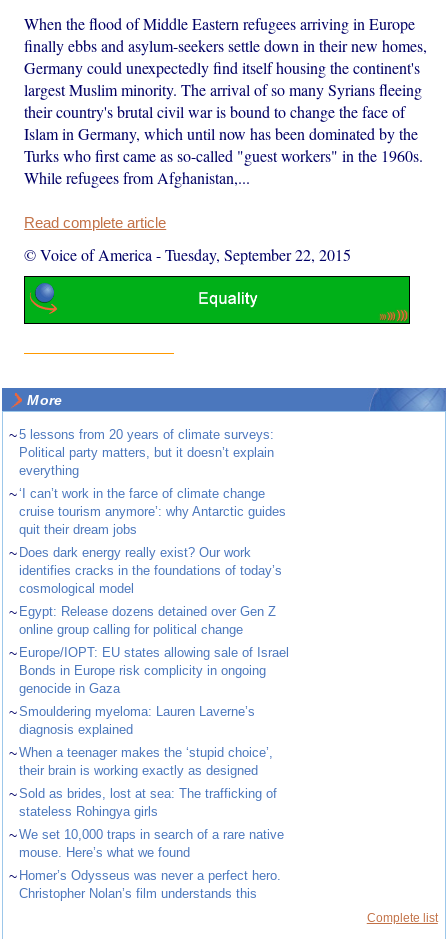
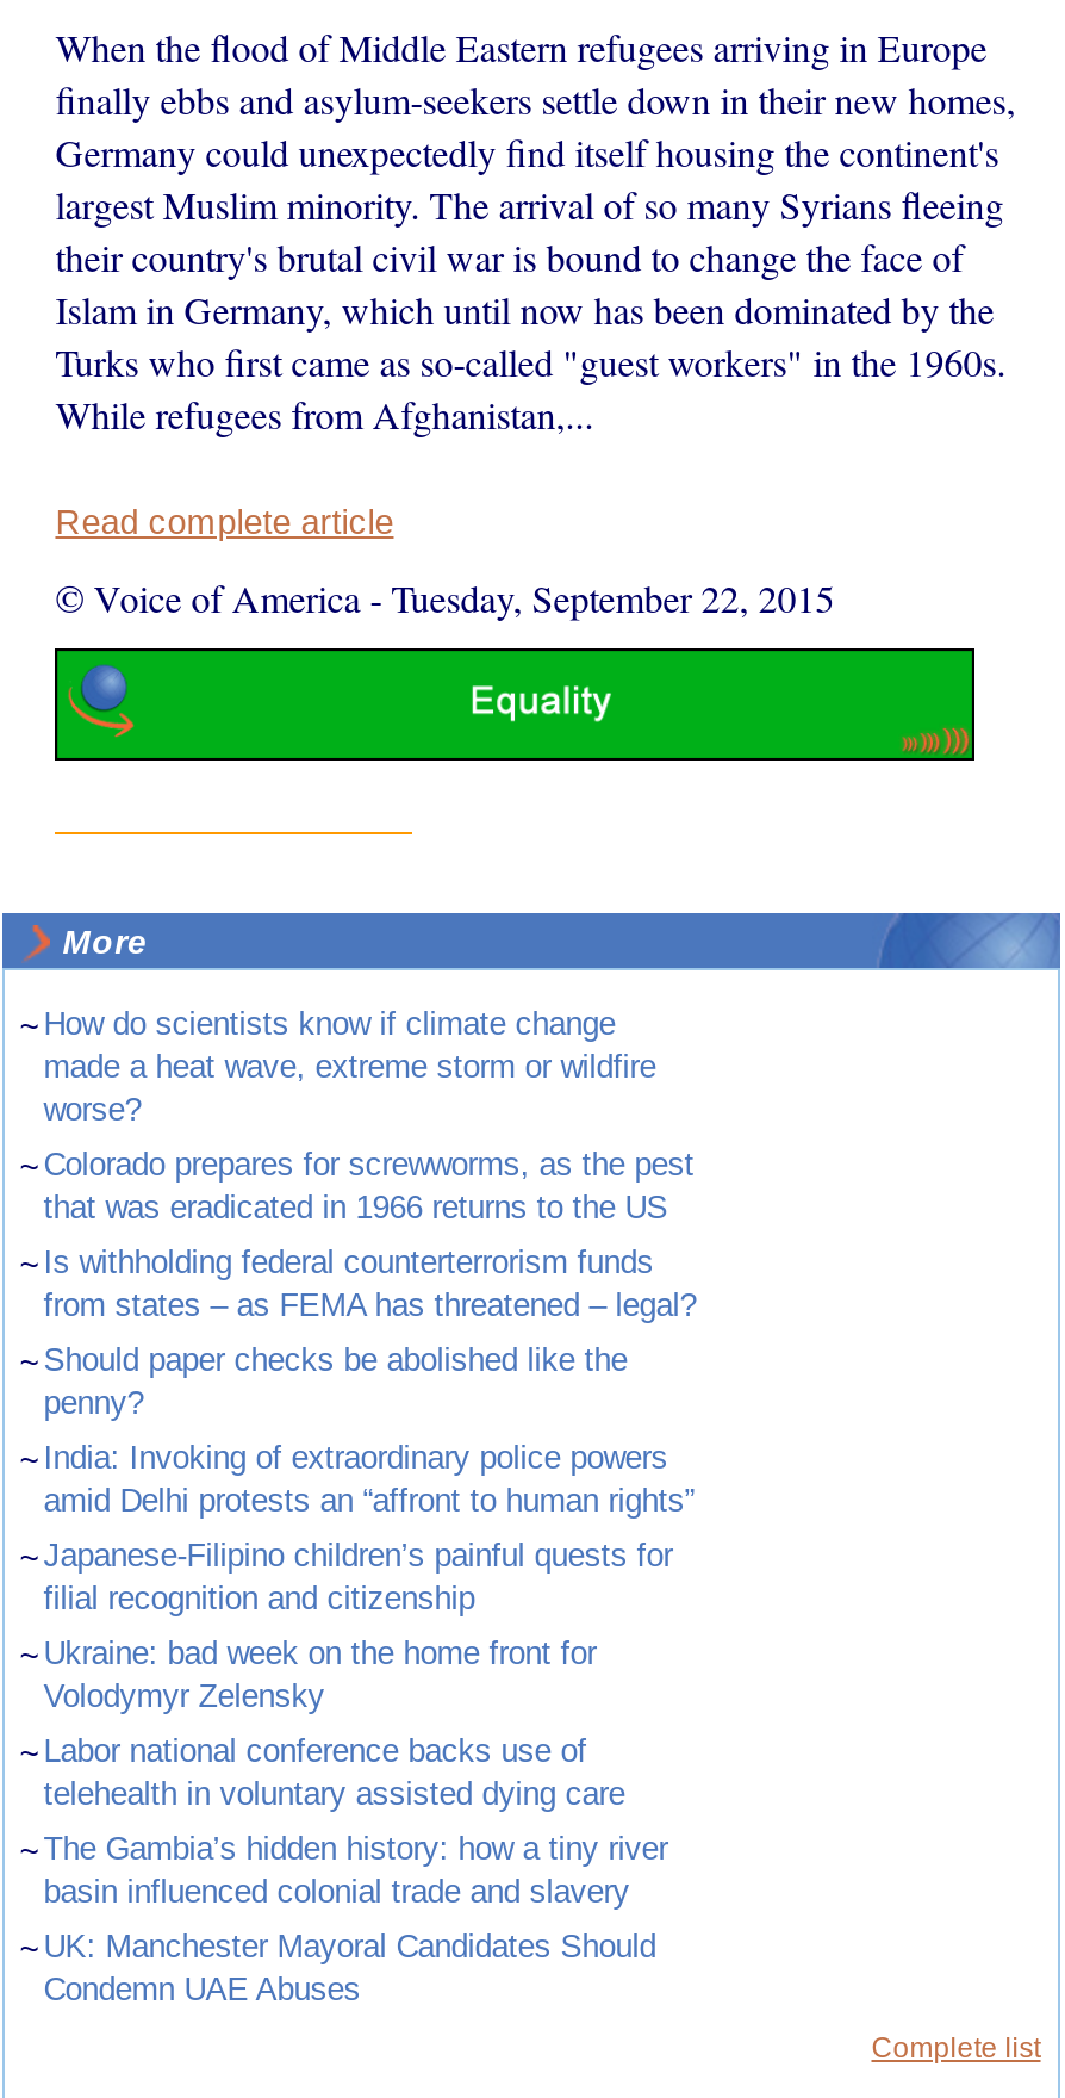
- ~ 5 lessons from 20 years of climate surveys:
- Political party matters, but it doesn’t explain
- everything
+ ~ How do scientists know if climate change
+ made a heat wave, extreme storm or wildfire
+ worse?

- ~ ‘I can’t work in the farce of climate change
- cruise tourism anymore’: why Antarctic guides
- quit their dream jobs
+ ~ Colorado prepares for screwworms, as the pest
+ that was eradicated in 1966 returns to the US

- ~ Does dark energy really exist? Our work
- identifies cracks in the foundations of today’s
- cosmological model
+ ~ Is withholding federal counterterrorism funds
+ from states – as FEMA has threatened – legal?

- ~ Egypt: Release dozens detained over Gen Z
- online group calling for political change
+ ~ Should paper checks be abolished like the
+ penny?

- ~ Europe/IOPT: EU states allowing sale of Israel
- Bonds in Europe risk complicity in ongoing
- genocide in Gaza
+ ~ India: Invoking of extraordinary police powers
+ amid Delhi protests an “affront to human rights”

- ~ Smouldering myeloma: Lauren Laverne’s
- diagnosis explained
+ ~ Japanese-Filipino children’s painful quests for
+ filial recognition and citizenship

- ~ When a teenager makes the ‘stupid choice’,
- their brain is working exactly as designed
+ ~ Ukraine: bad week on the home front for
+ Volodymyr Zelensky

- ~ Sold as brides, lost at sea: The trafficking of
- stateless Rohingya girls
+ ~ Labor national conference backs use of
+ telehealth in voluntary assisted dying care

- ~ We set 10,000 traps in search of a rare native
- mouse. Here’s what we found
+ ~ The Gambia’s hidden history: how a tiny river
+ basin influenced colonial trade and slavery

- ~ Homer’s Odysseus was never a perfect hero.
- Christopher Nolan’s film understands this
+ ~ UK: Manchester Mayoral Candidates Should
+ Condemn UAE Abuses
